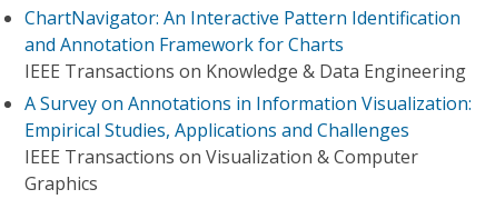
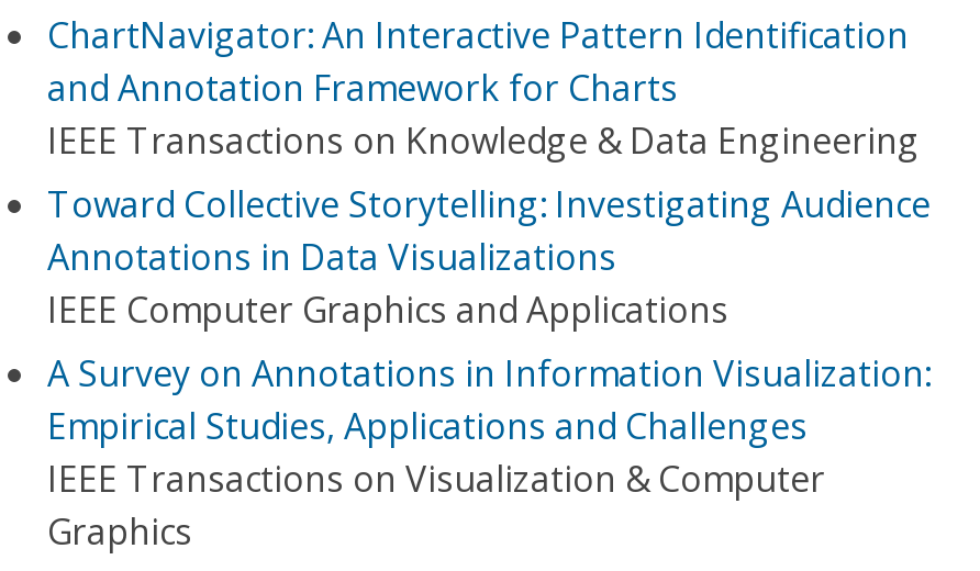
+ Toward Collective Storytelling: Investigating Audience
+ Annotations in Data Visualizations
+ IEEE Computer Graphics and Applications
